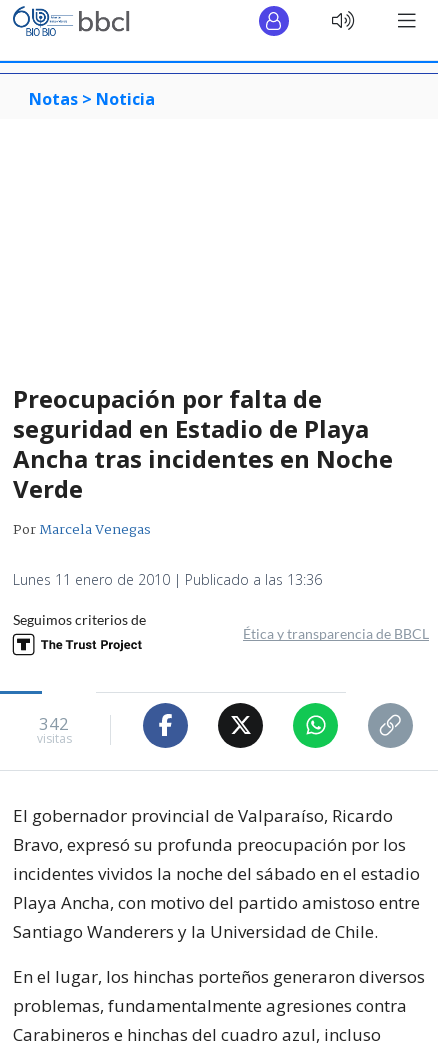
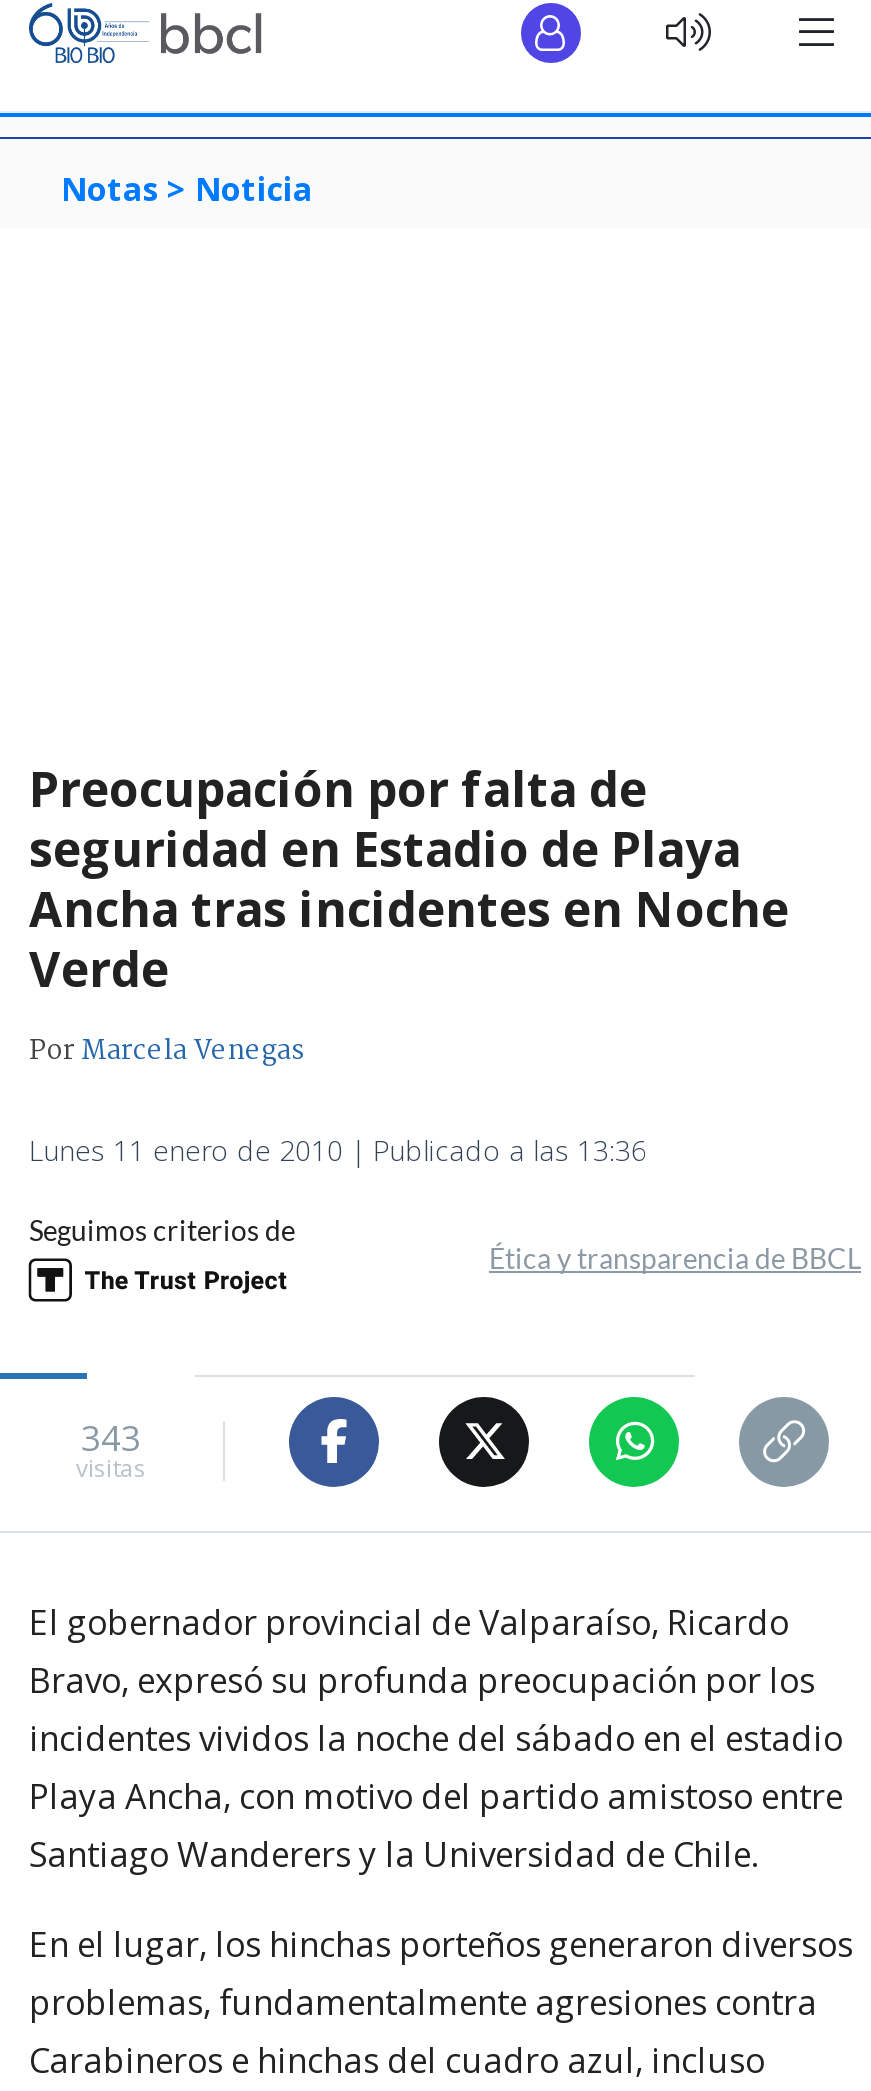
- 342
+ 343
